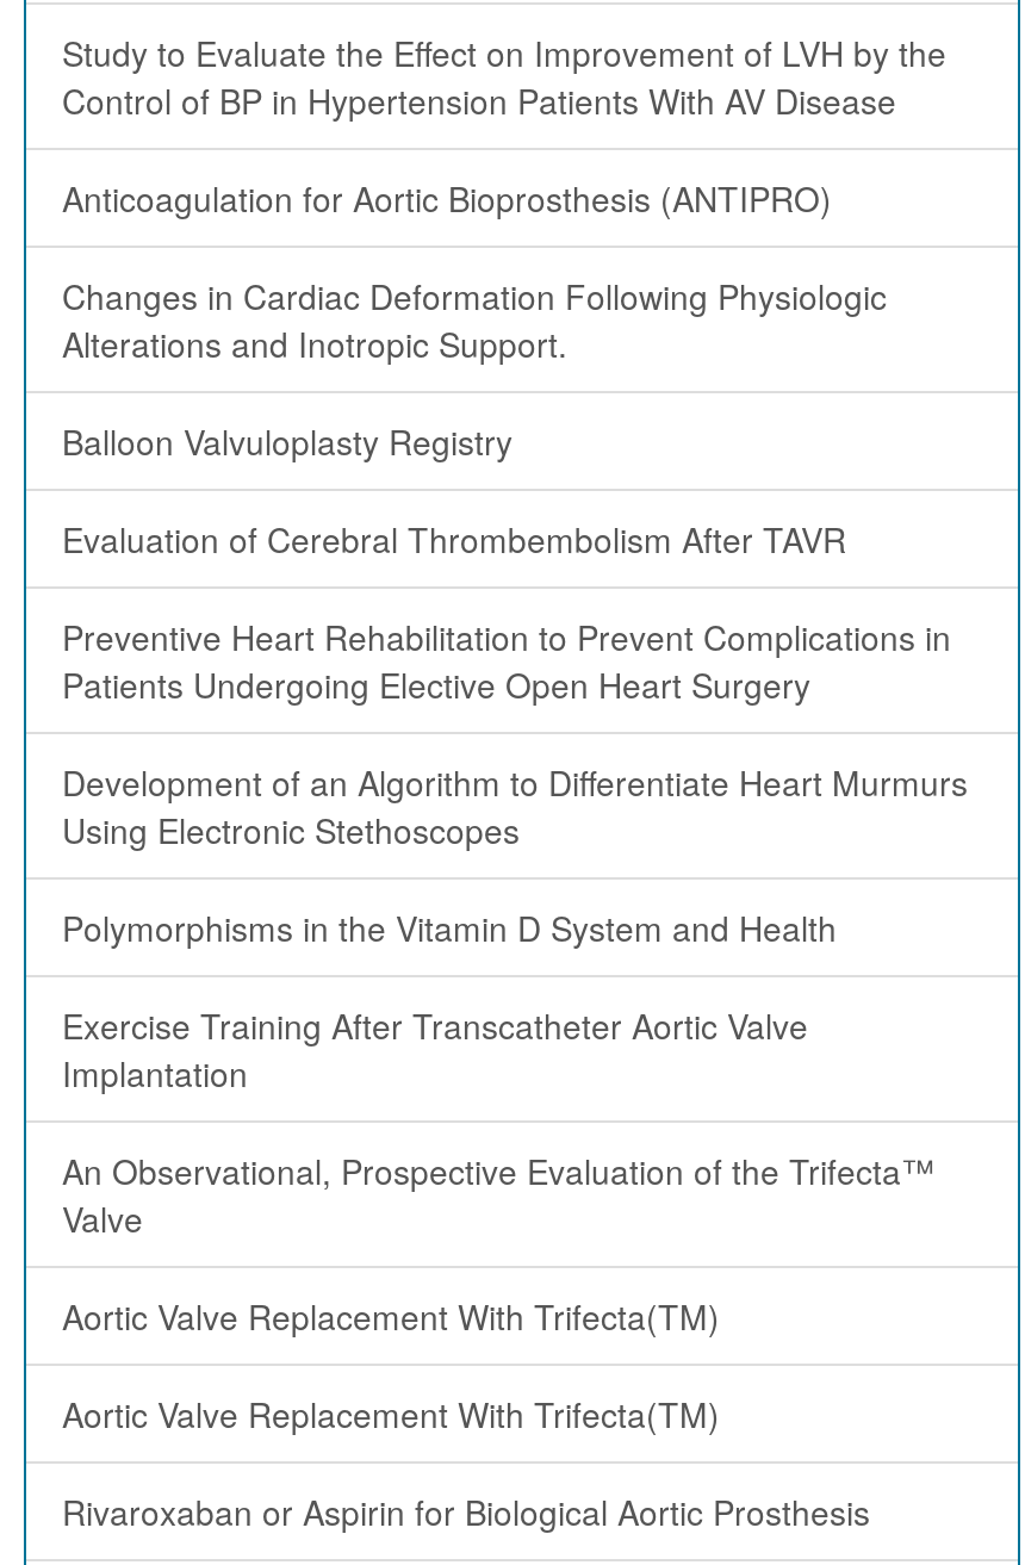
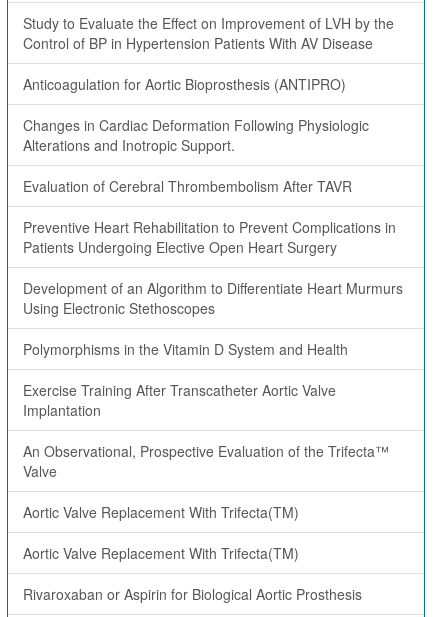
- Balloon Valvuloplasty Registry
